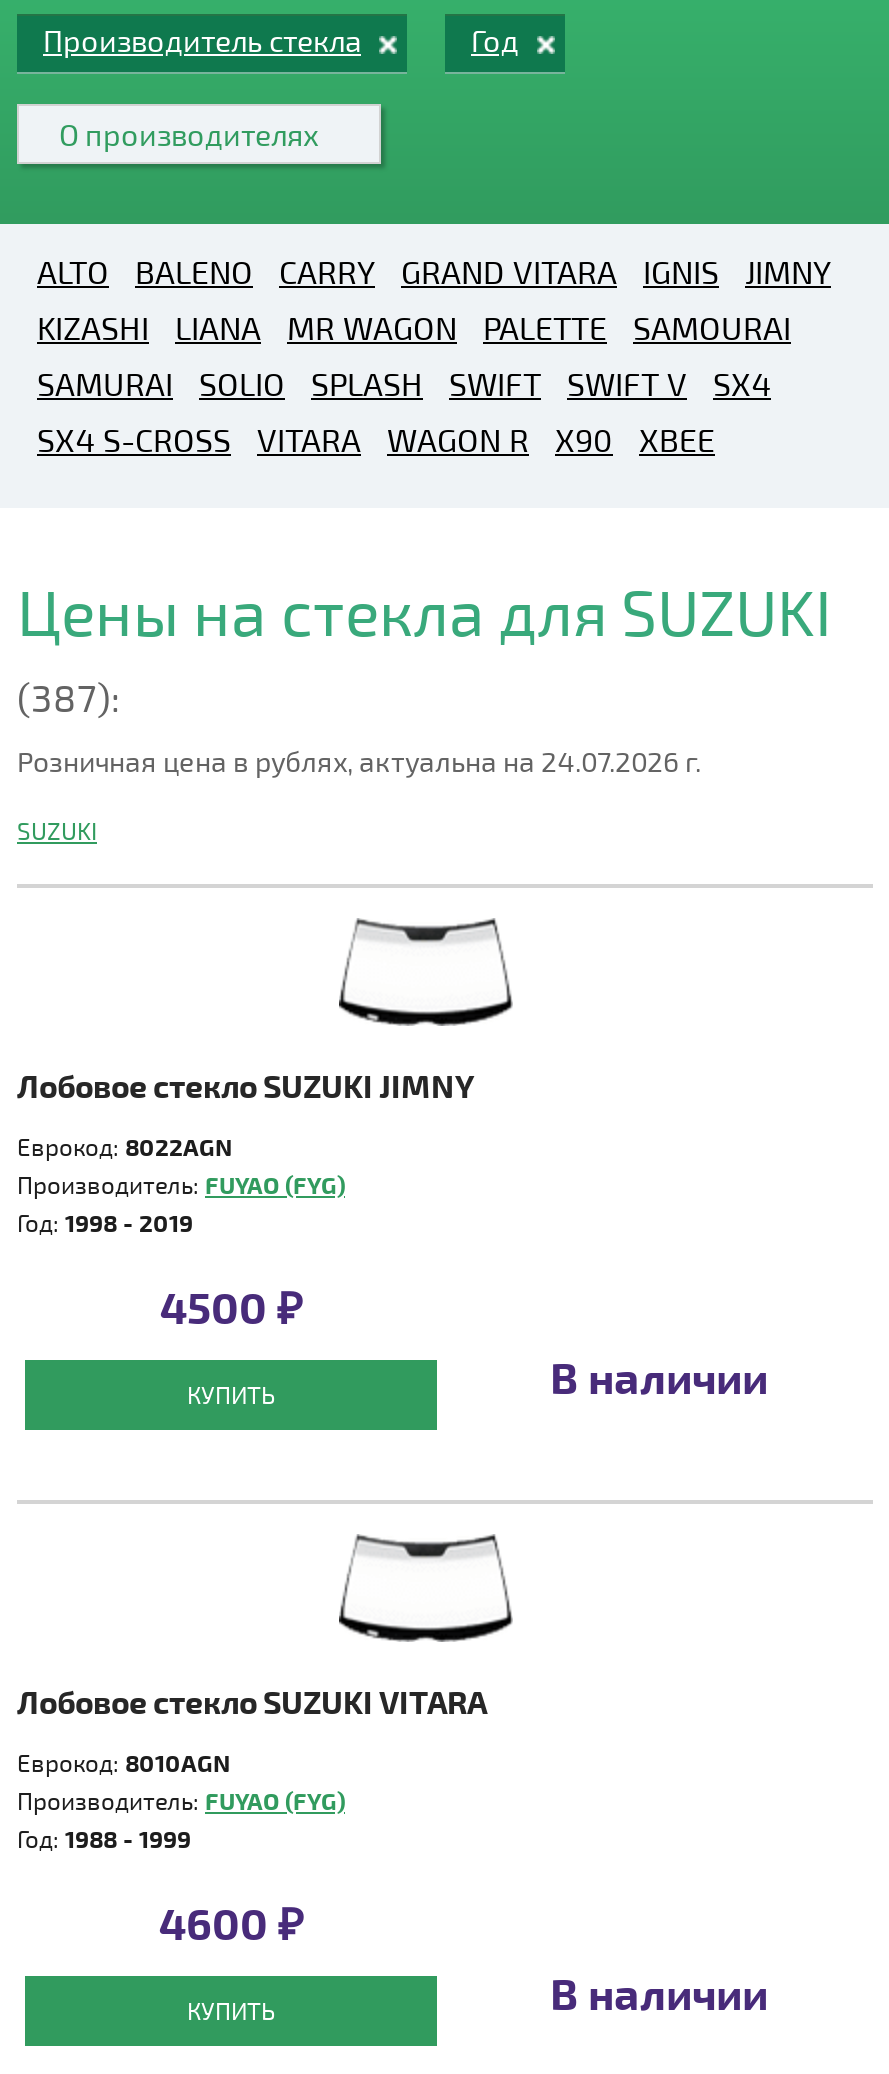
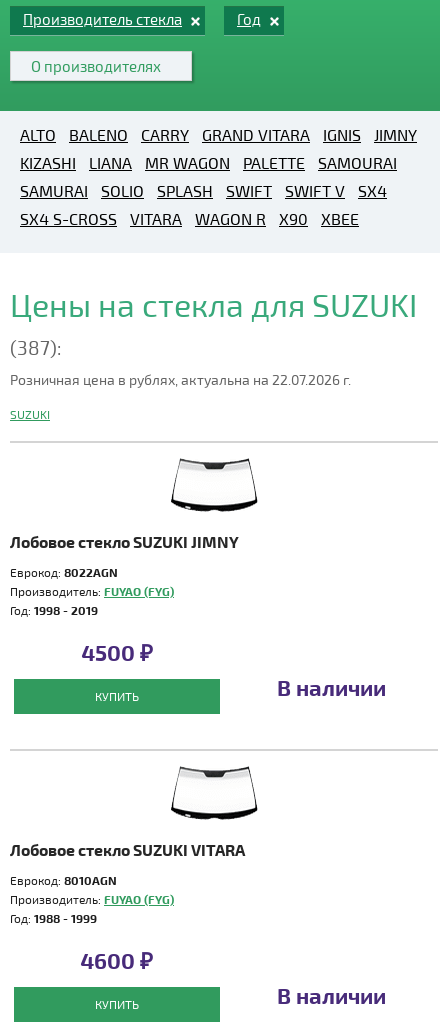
- Розничная цена в рублях, актуальна на 24.07.2026 г.
+ Розничная цена в рублях, актуальна на 22.07.2026 г.
